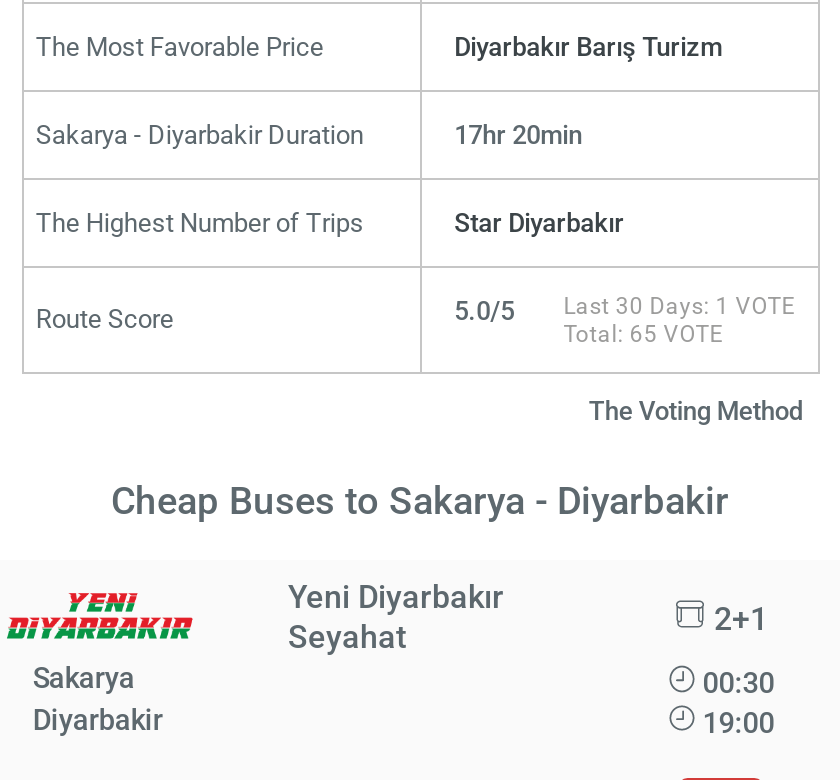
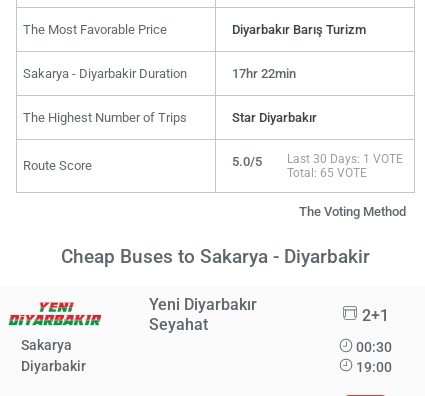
- 17hr 20min
+ 17hr 22min
